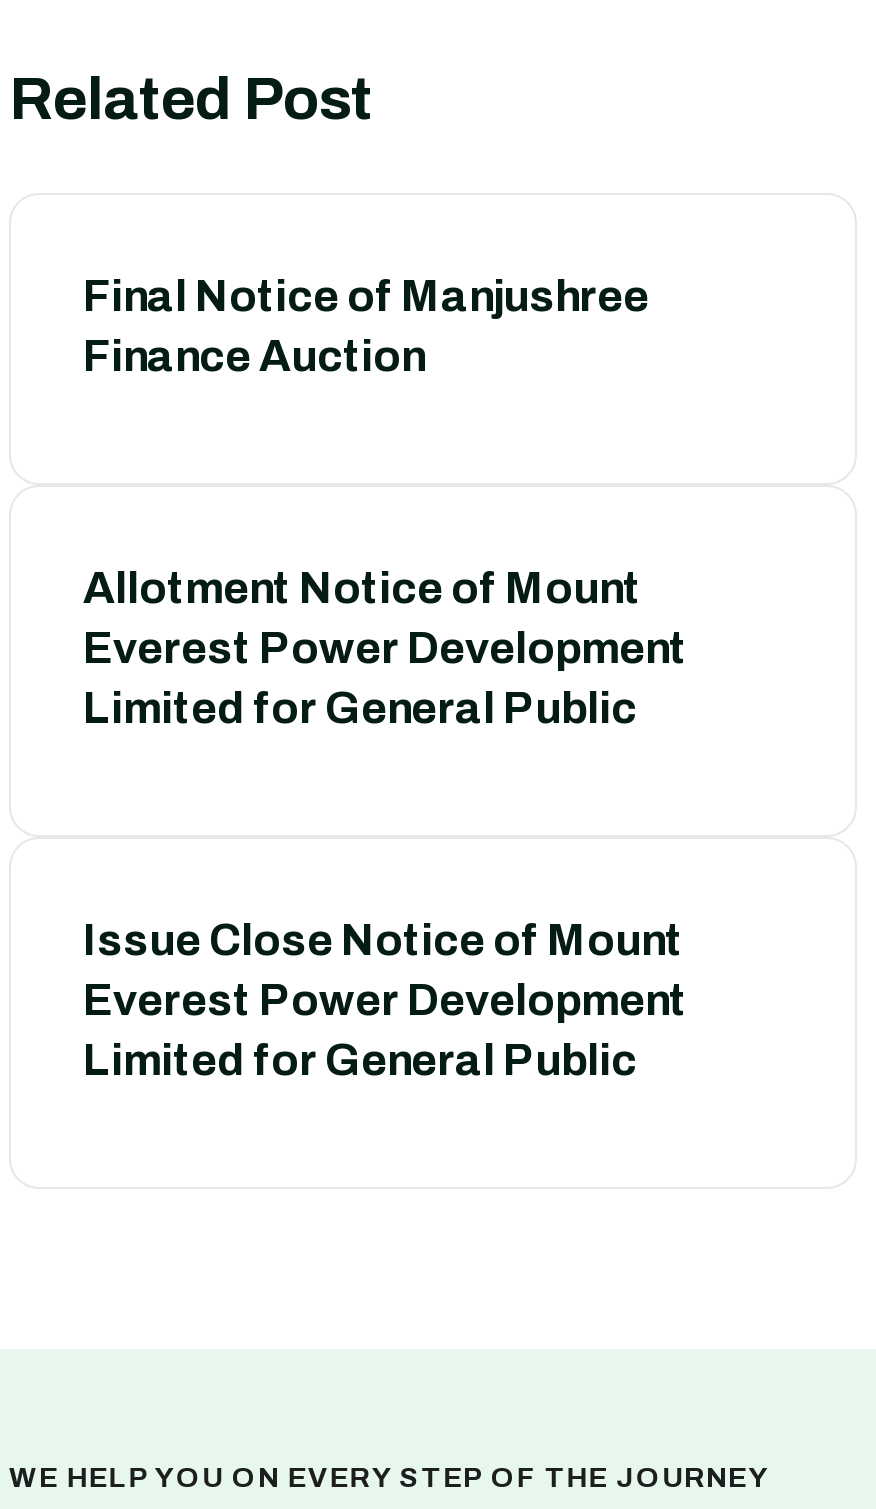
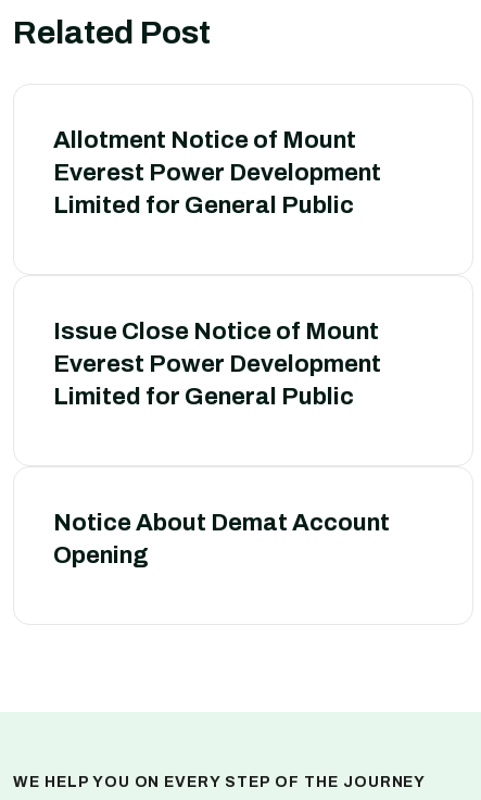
- Final Notice of Manjushree
- Finance Auction

moved up: Allotment Notice of Mount | Everest Power Development | Limited for General Public | Issue Close Notice of Mount | Everest Power Development | Limited for General Public

+ Notice About Demat Account
+ Opening
